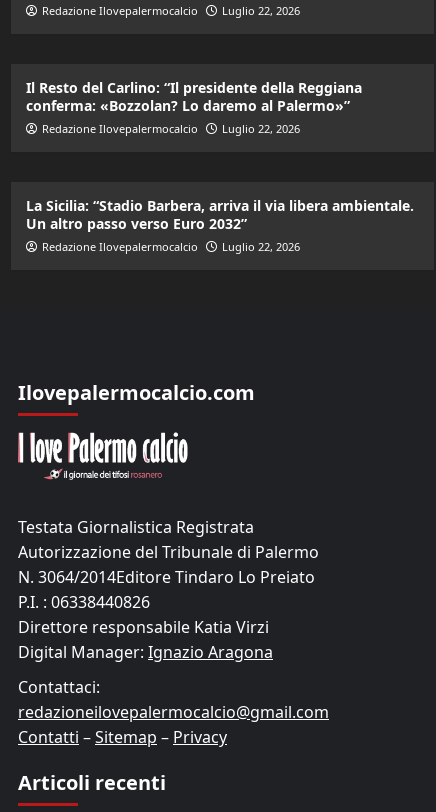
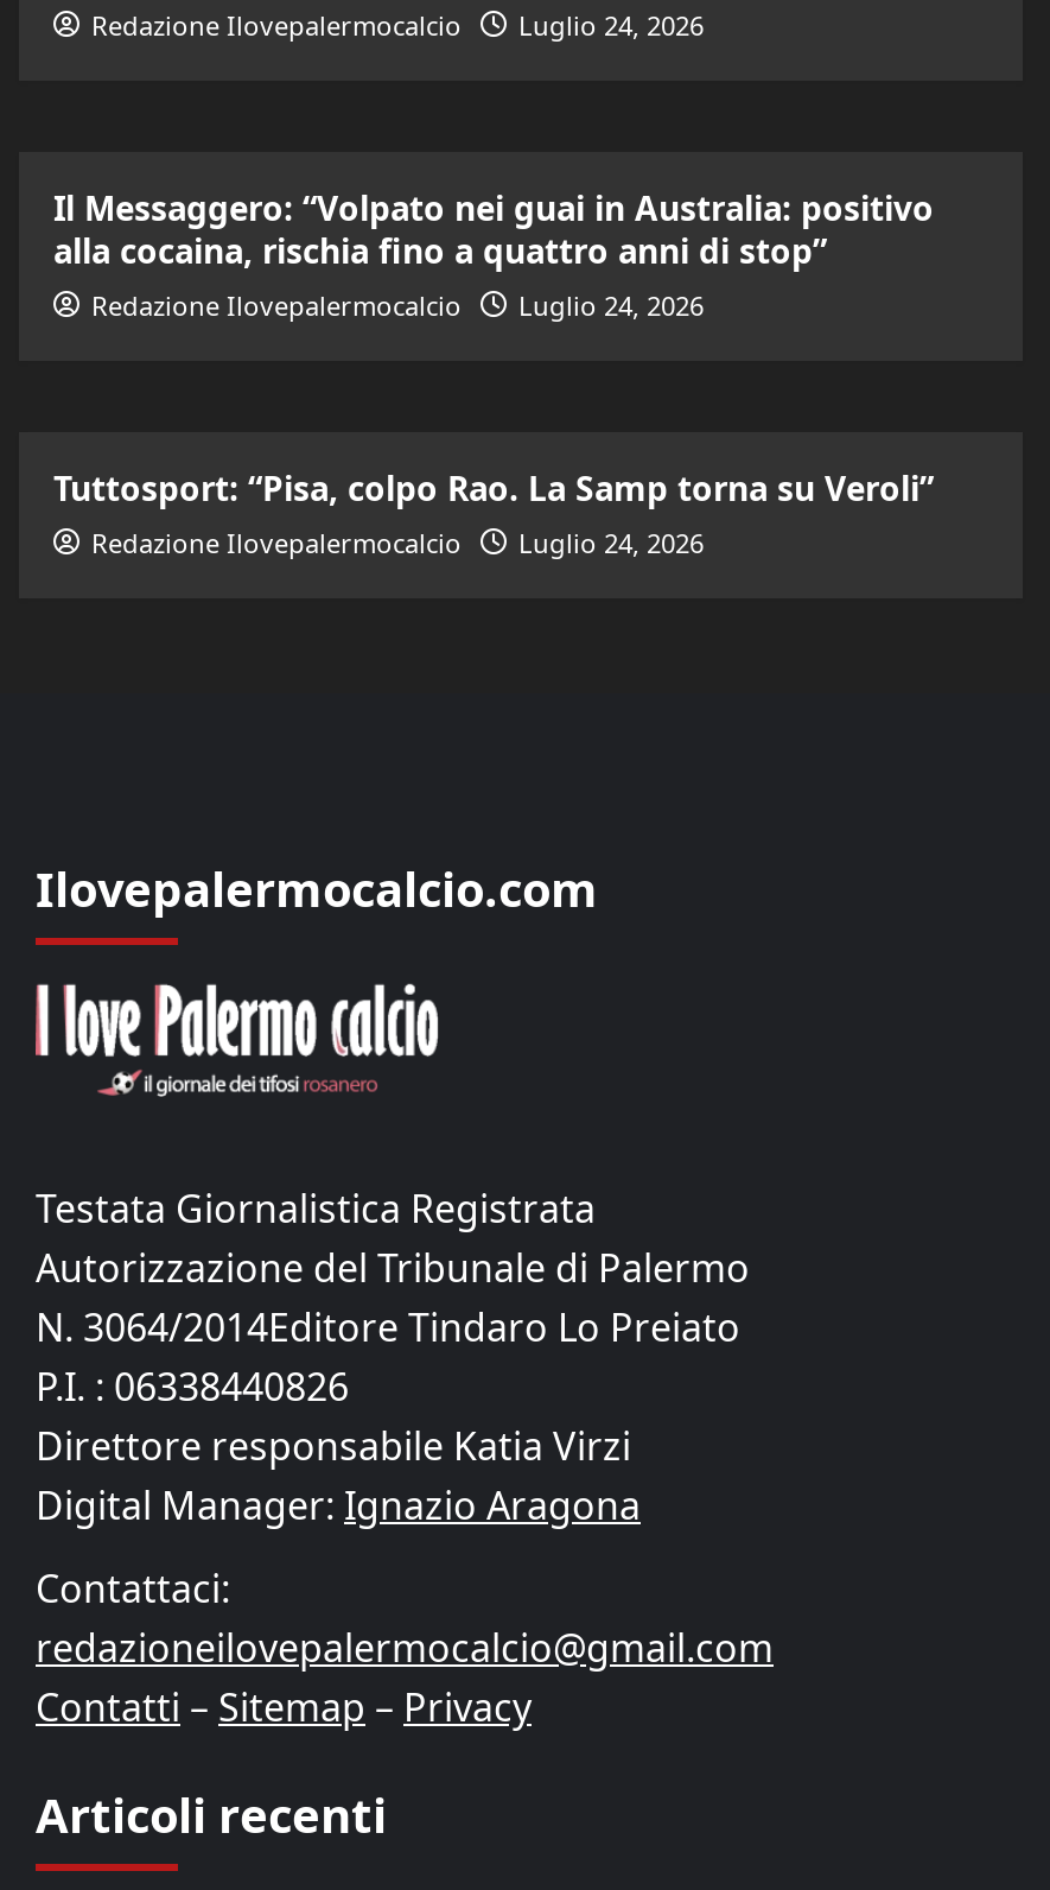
- Redazione Ilovepalermocalcio Luglio 22, 2026
+ Redazione Ilovepalermocalcio Luglio 24, 2026

- Il Resto del Carlino: “Il presidente della Reggiana
- conferma: «Bozzolan? Lo daremo al Palermo»”
+ Il Messaggero: “Volpato nei guai in Australia: positivo
+ alla cocaina, rischia fino a quattro anni di stop”

- Redazione Ilovepalermocalcio Luglio 22, 2026
+ Redazione Ilovepalermocalcio Luglio 24, 2026

- La Sicilia: “Stadio Barbera, arriva il via libera ambientale.
- Un altro passo verso Euro 2032”
+ Tuttosport: “Pisa, colpo Rao. La Samp torna su Veroli”

- Redazione Ilovepalermocalcio Luglio 22, 2026
+ Redazione Ilovepalermocalcio Luglio 24, 2026
